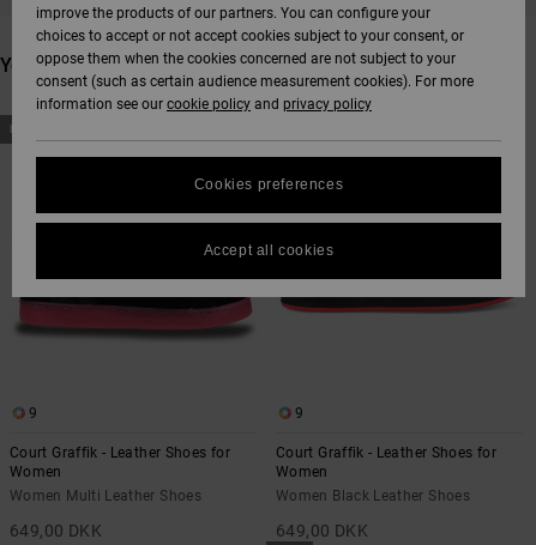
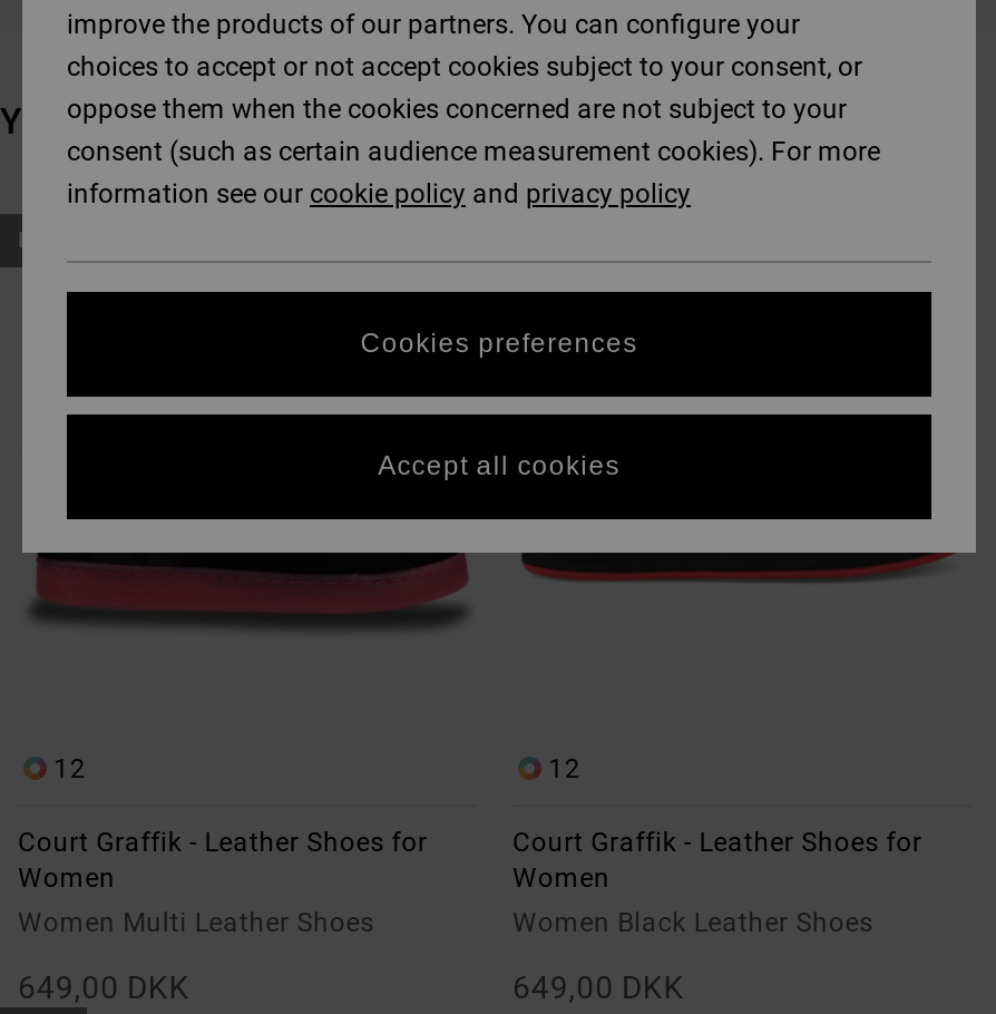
- 9
+ 12

- 9
+ 12
